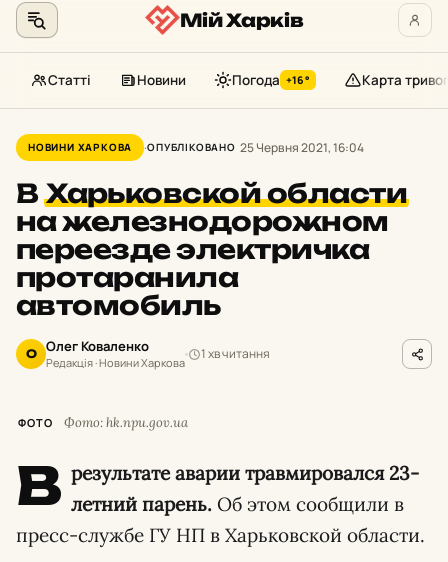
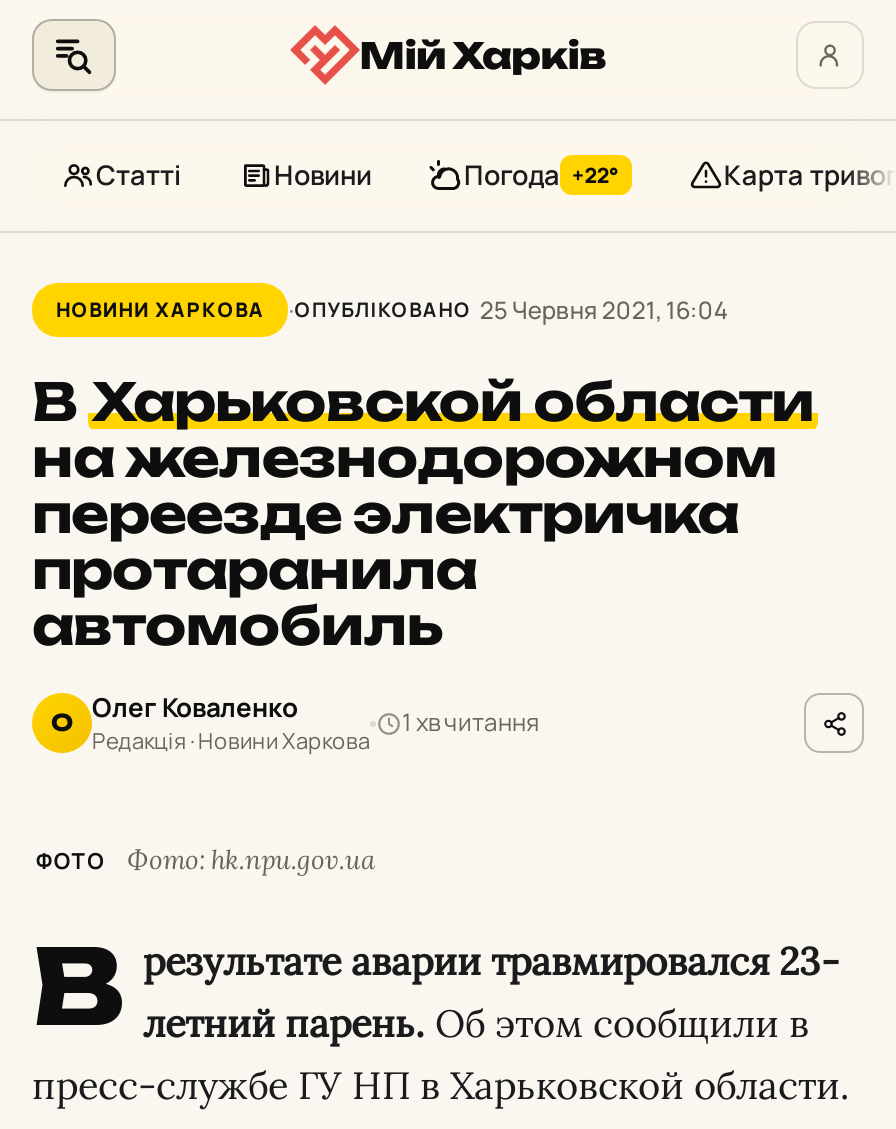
- Погода +16°
+ Погода +22°
